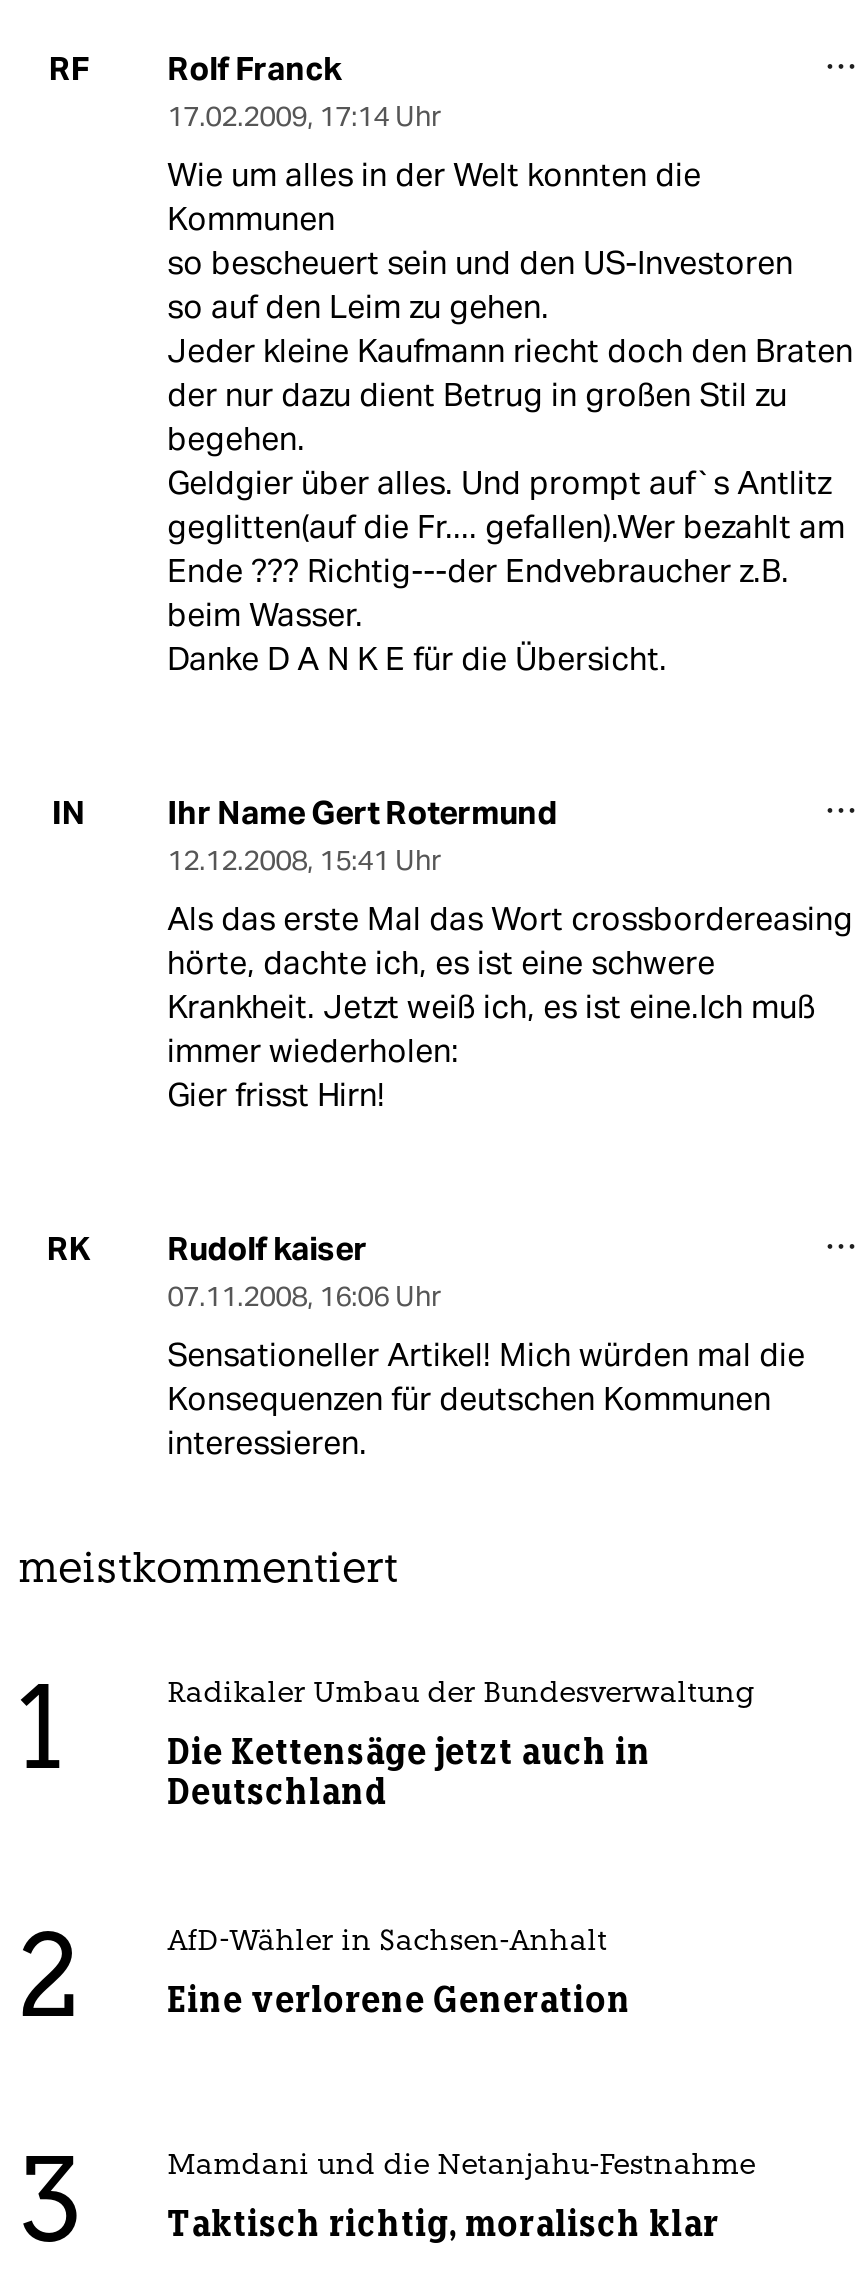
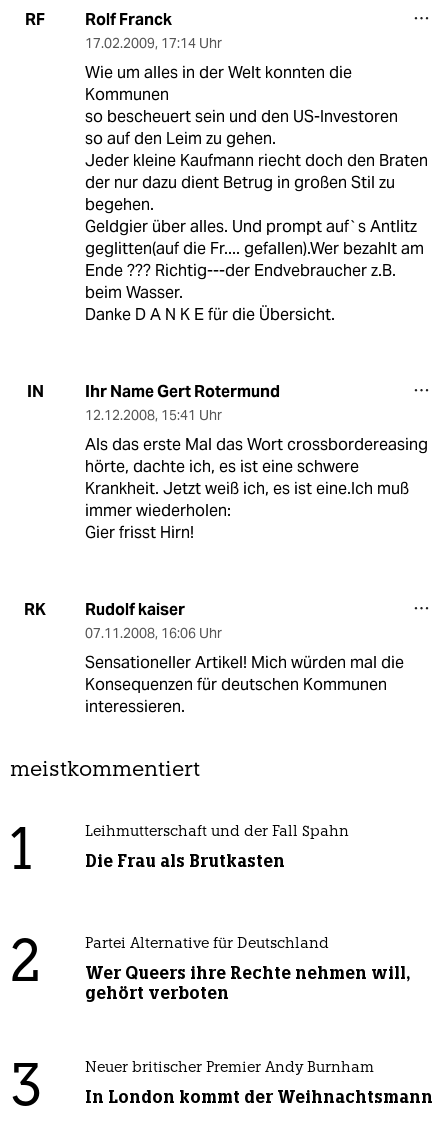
- Radikaler Umbau der Bundesverwaltung
+ Leihmutterschaft und der Fall Spahn

- Die Kettensäge jetzt auch in
- Deutschland
+ Die Frau als Brutkasten

- AfD-Wähler in Sachsen-Anhalt
+ Partei Alternative für Deutschland

- Eine verlorene Generation
+ Wer Queers ihre Rechte nehmen will,
+ gehört verboten

- Mamdani und die Netanjahu-Festnahme
+ Neuer britischer Premier Andy Burnham

- Taktisch richtig, moralisch klar
+ In London kommt der Weihnachtsmann
